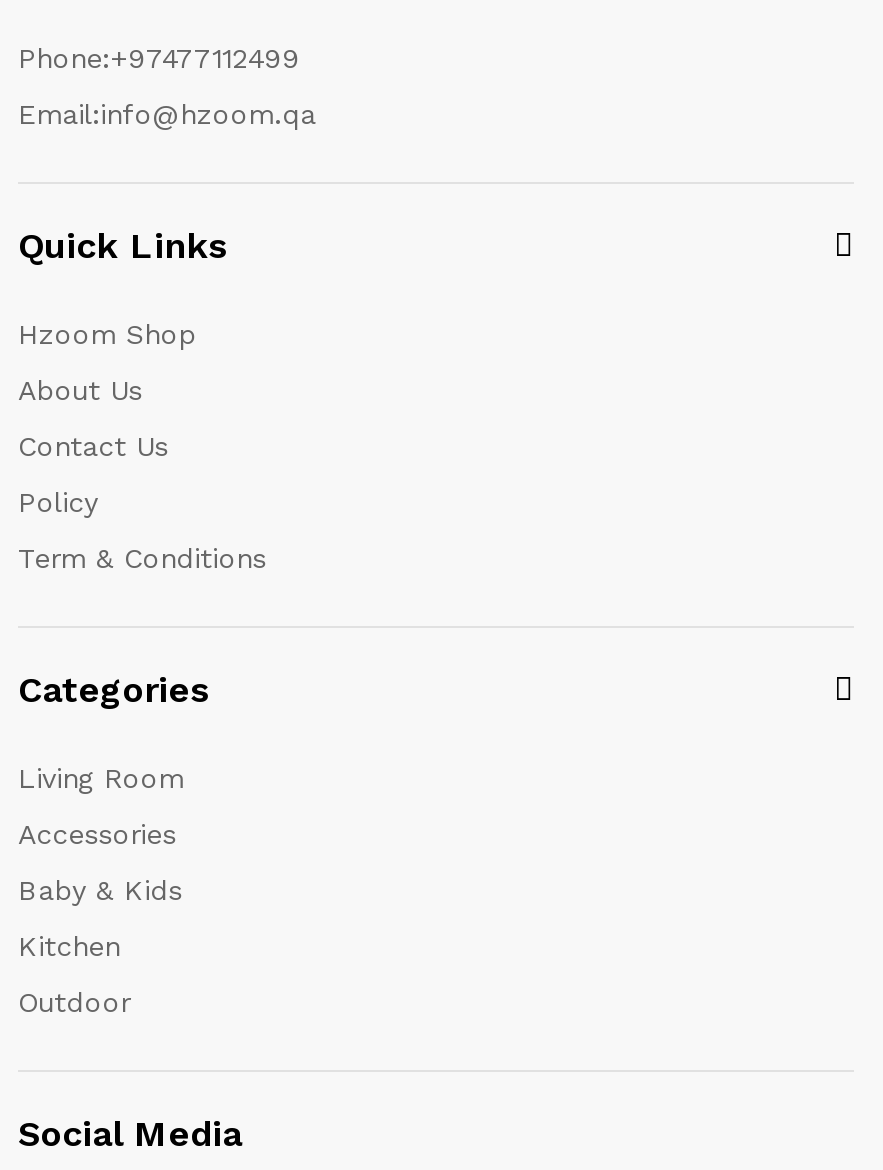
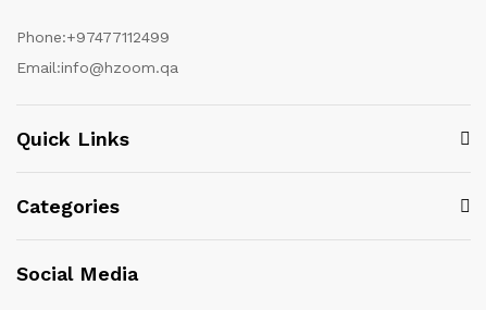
- Hzoom Shop
- About Us
- Contact Us
- Policy
- Term & Conditions

- Living Room
- Accessories
- Baby & Kids
- Kitchen
- Outdoor
